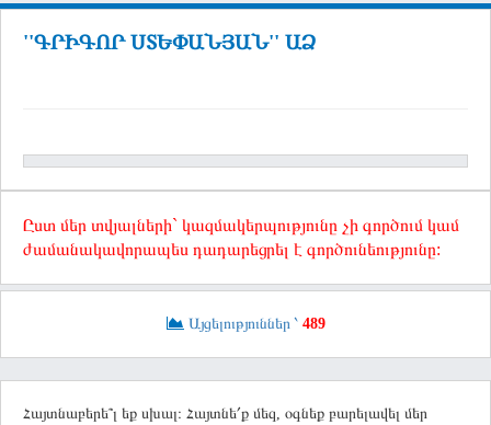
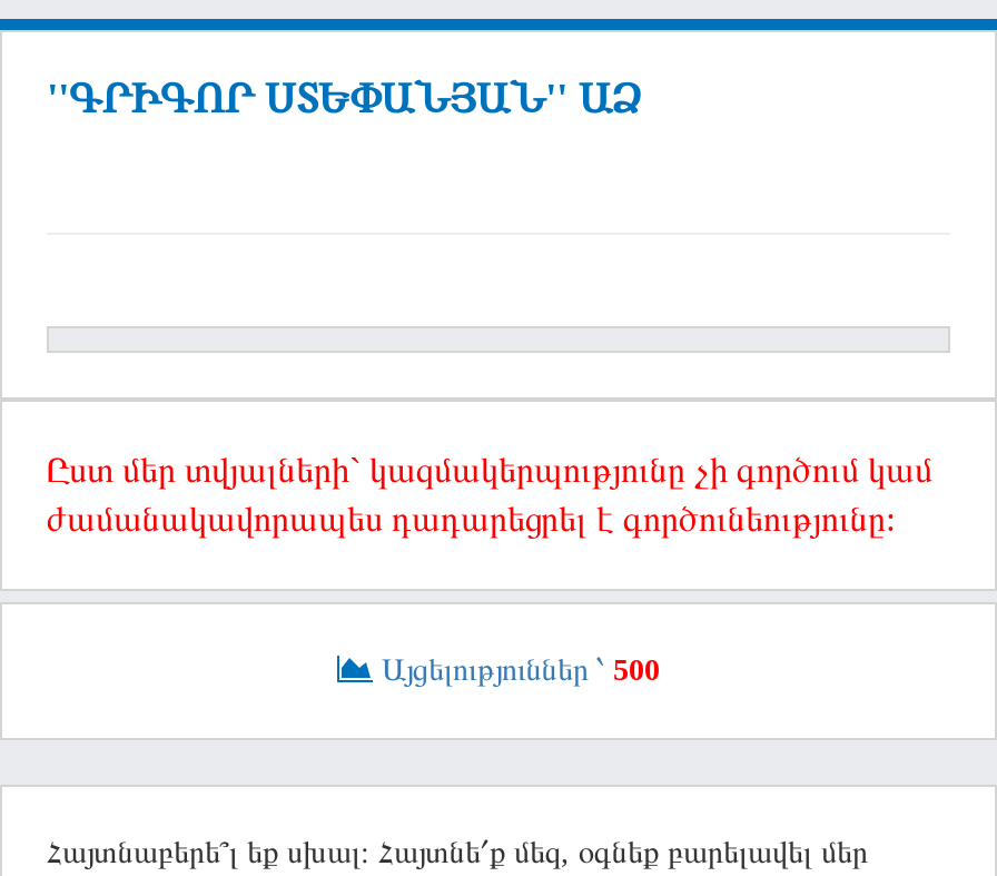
- Այցելություններ ՝ 489
+ Այցելություններ ՝ 500
